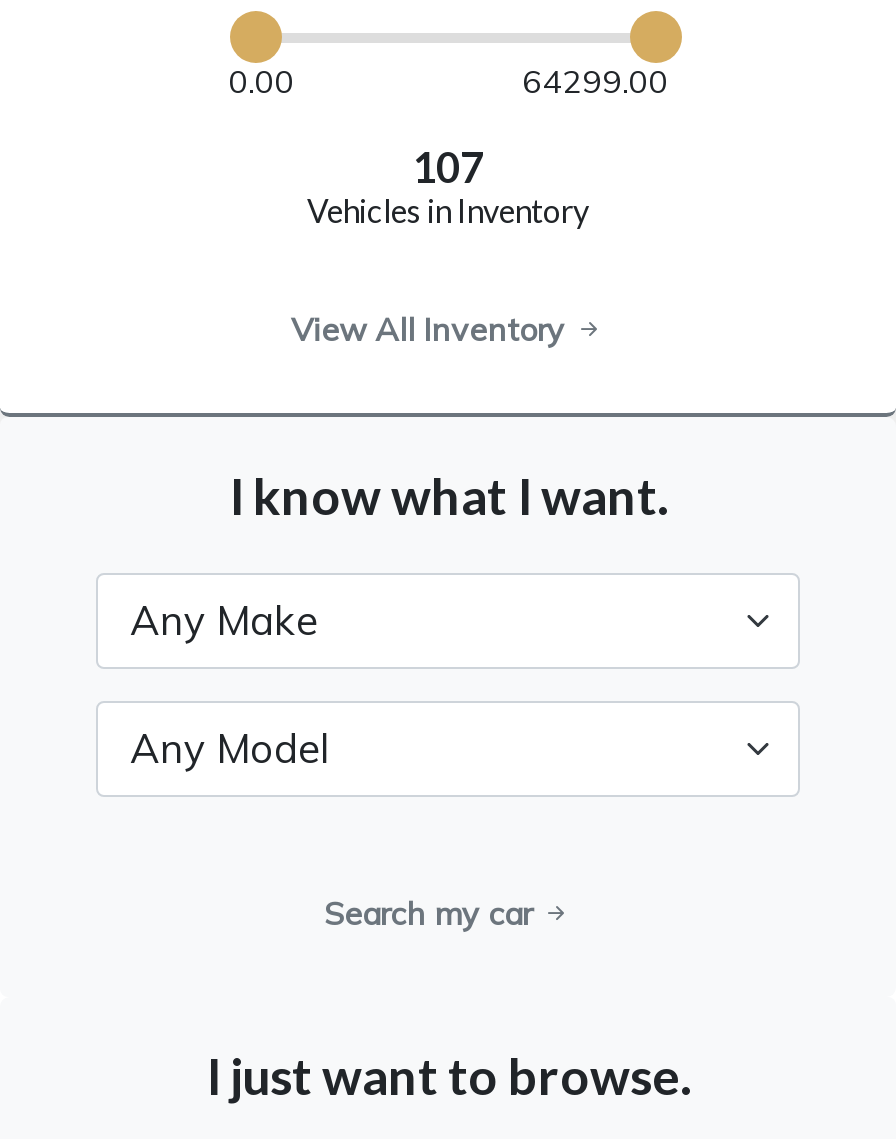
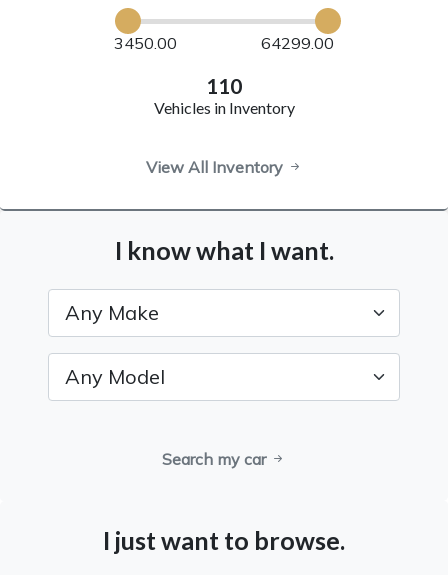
- 0.00
+ 3450.00

- 107
+ 110
